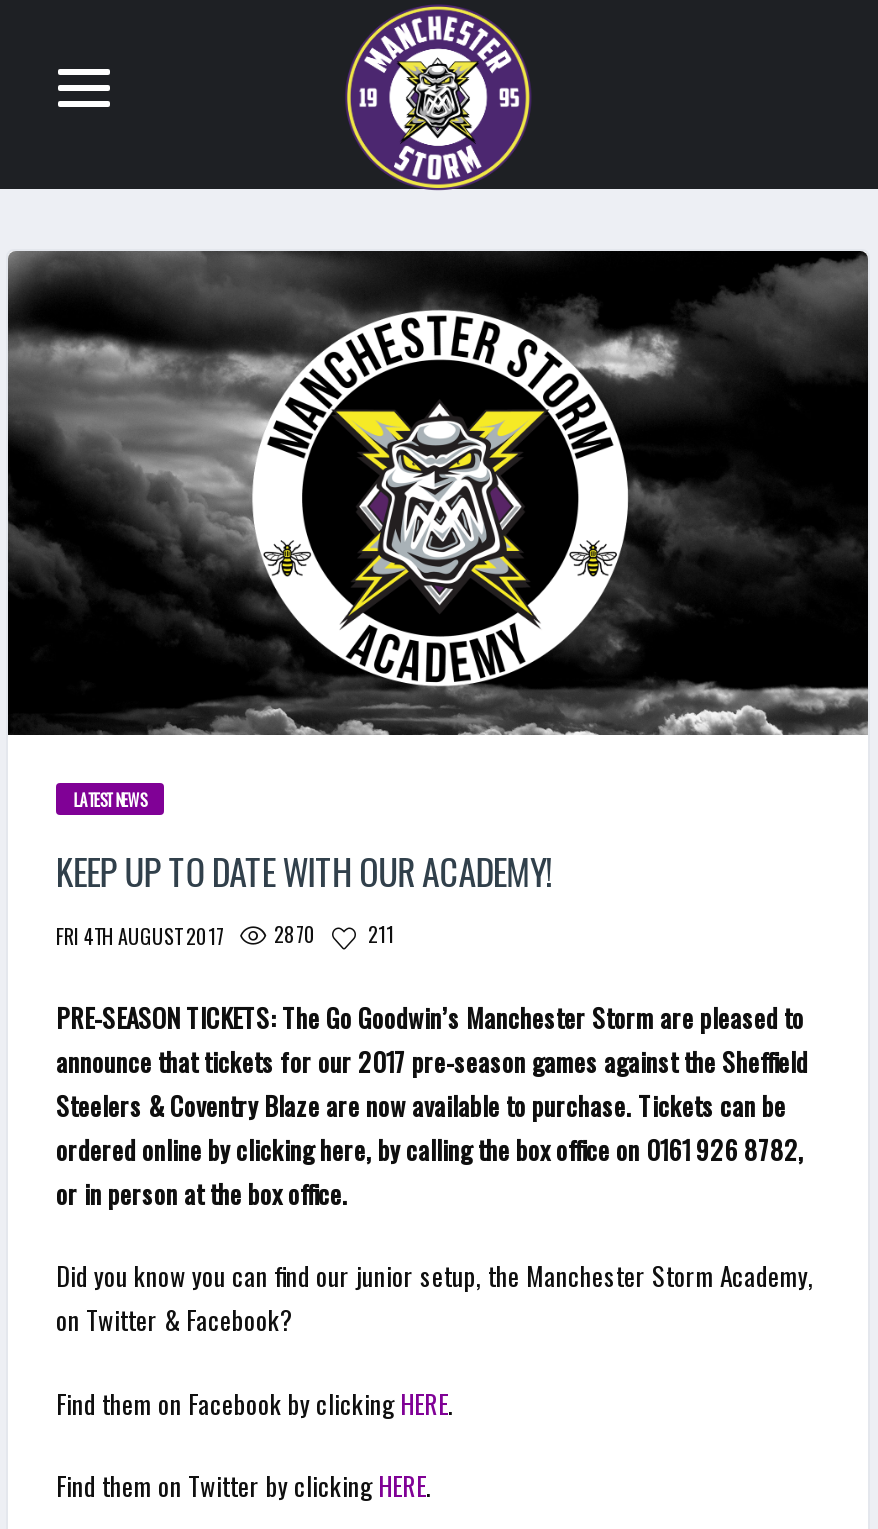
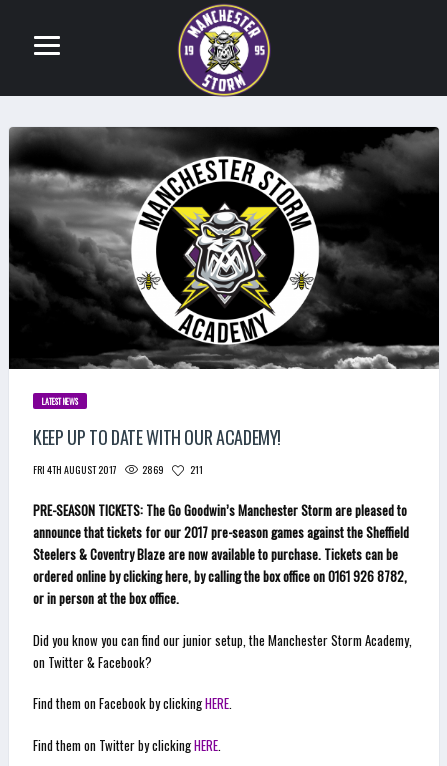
- FRI 4TH AUGUST 2017 2870 211
+ FRI 4TH AUGUST 2017 2869 211
